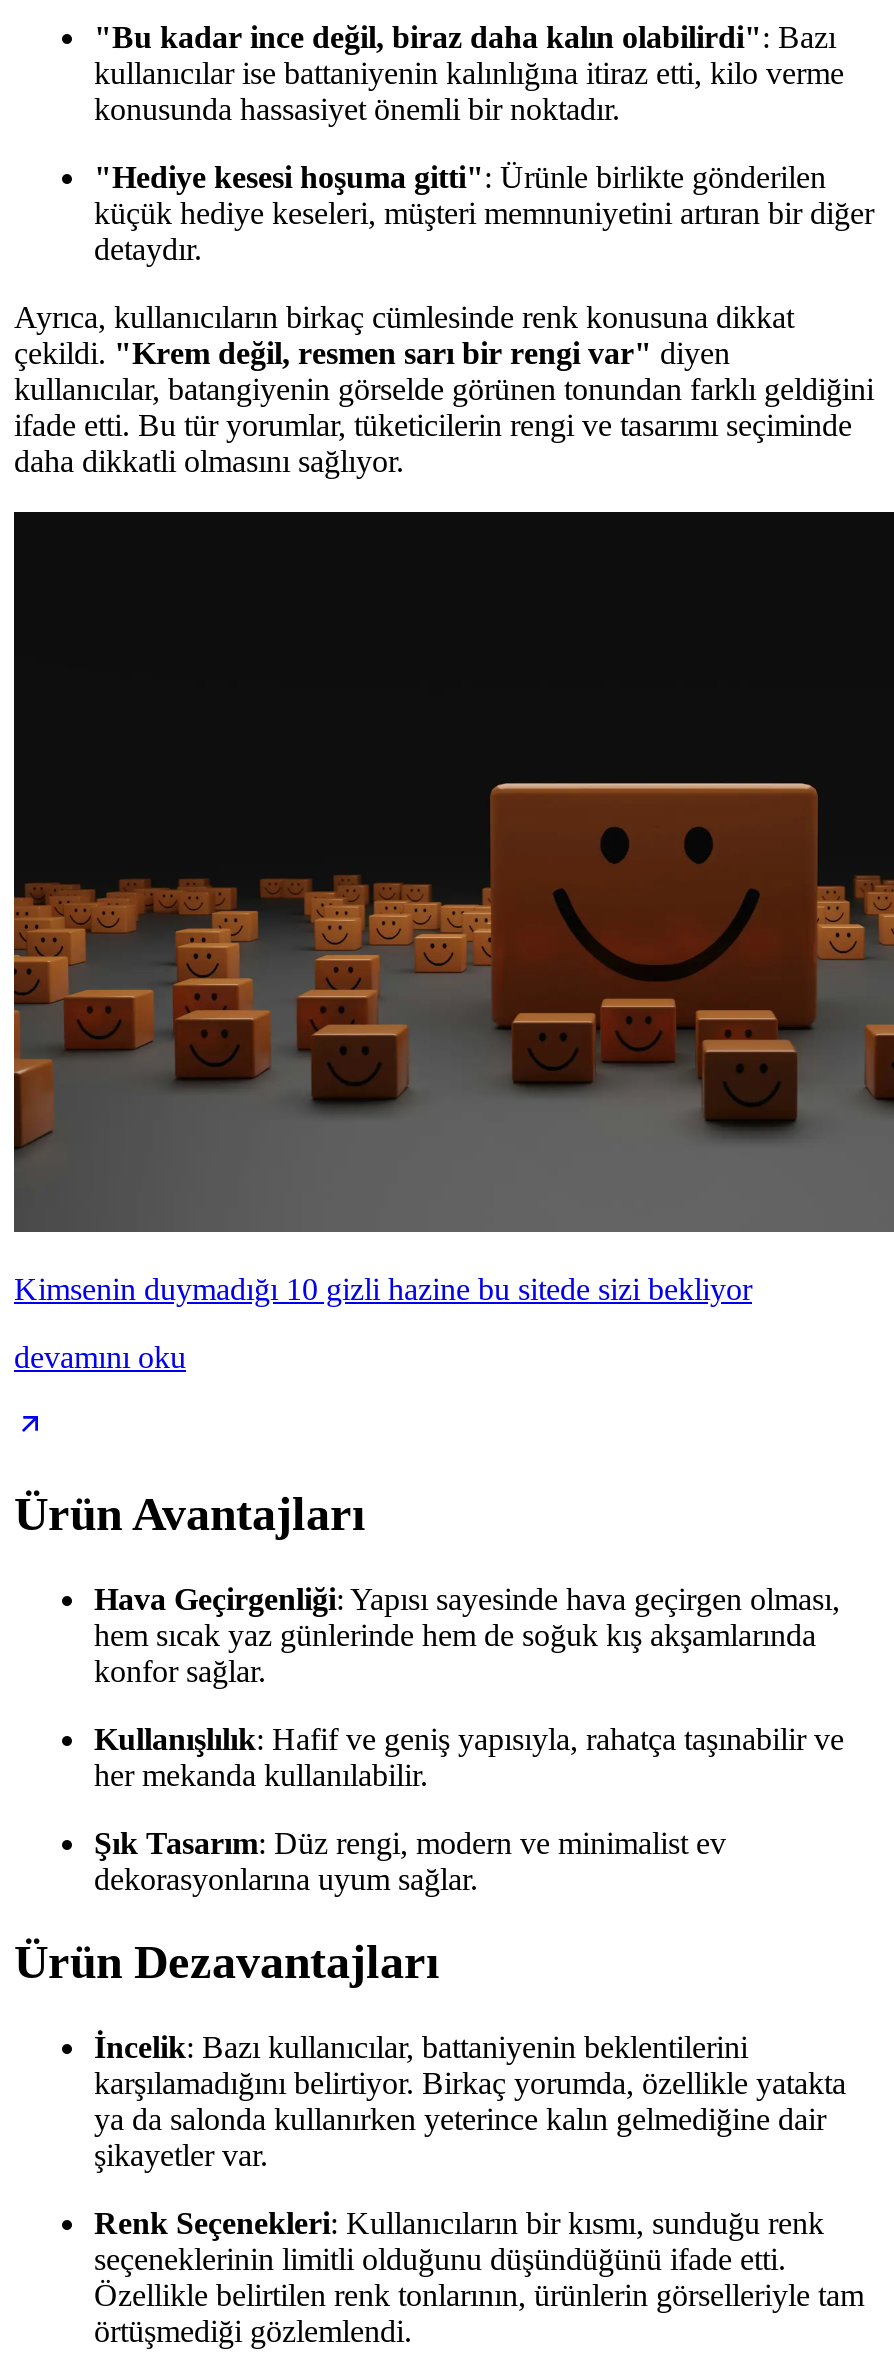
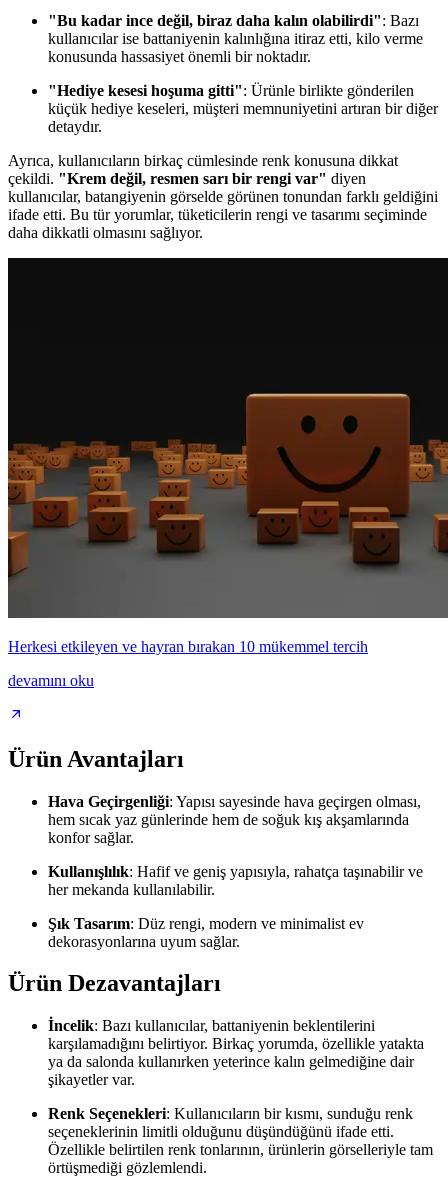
- Kimsenin duymadığı 10 gizli hazine bu sitede sizi bekliyor
+ Herkesi etkileyen ve hayran bırakan 10 mükemmel tercih
